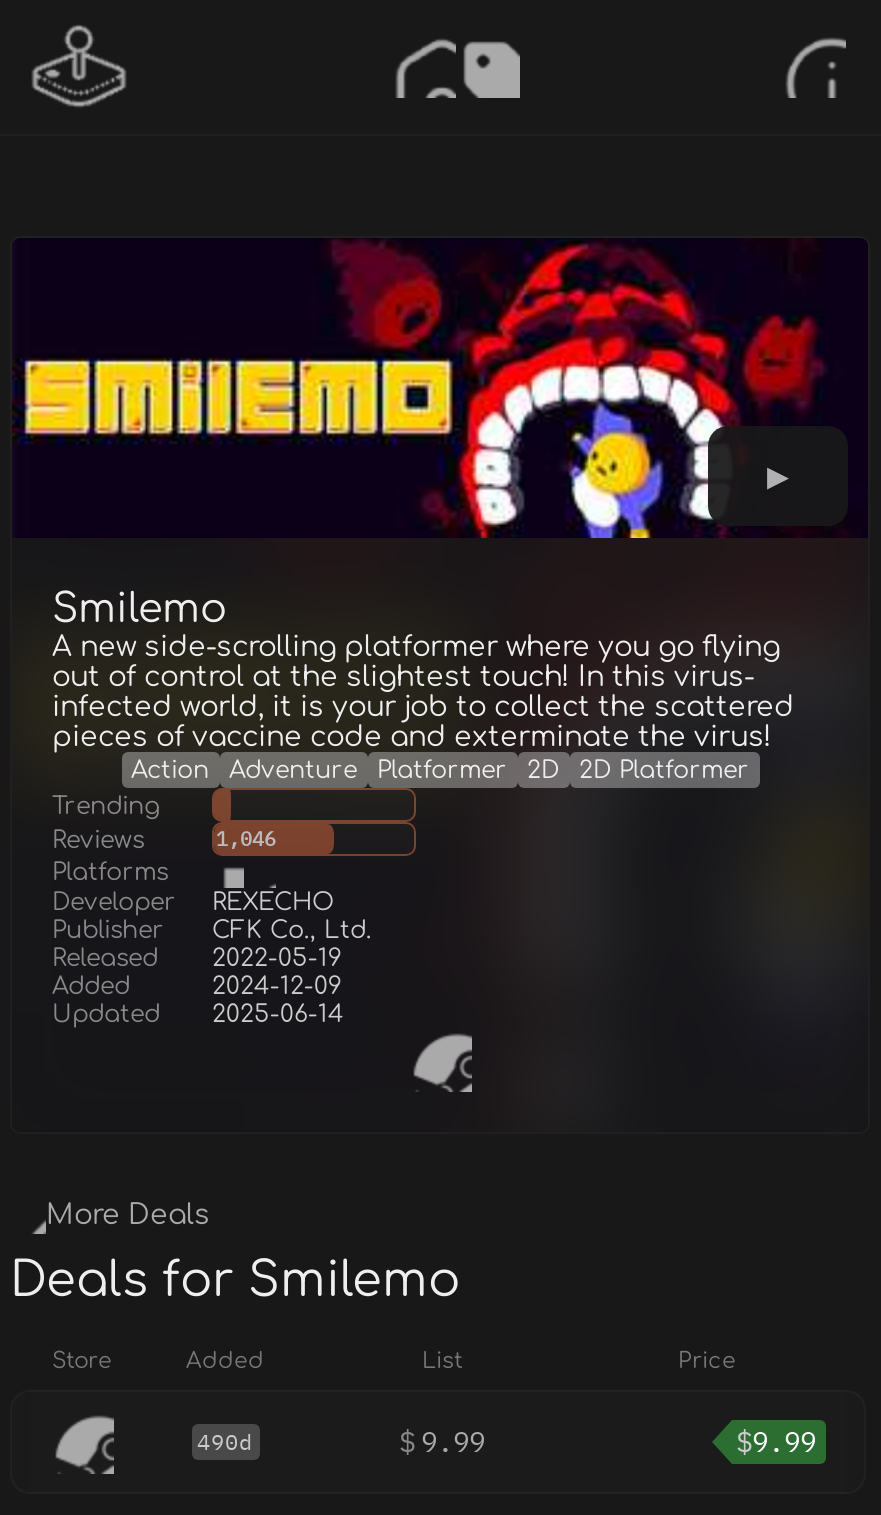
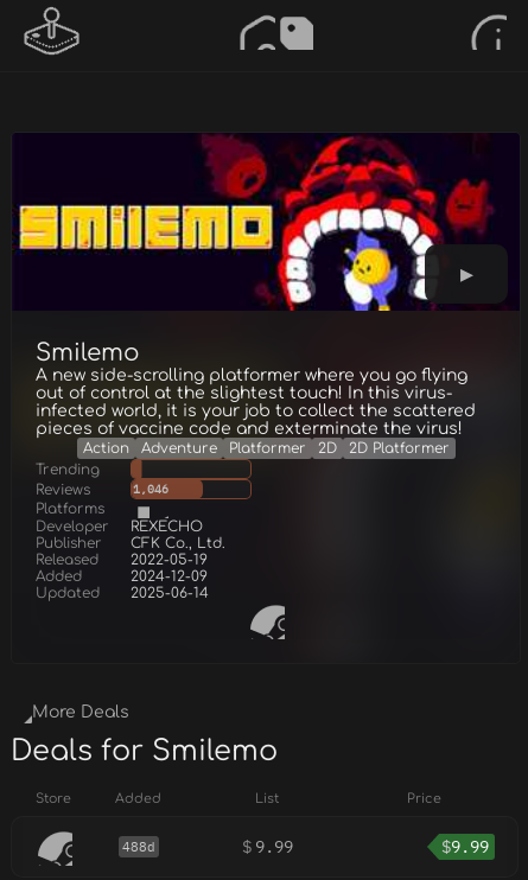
- 490d
+ 488d
